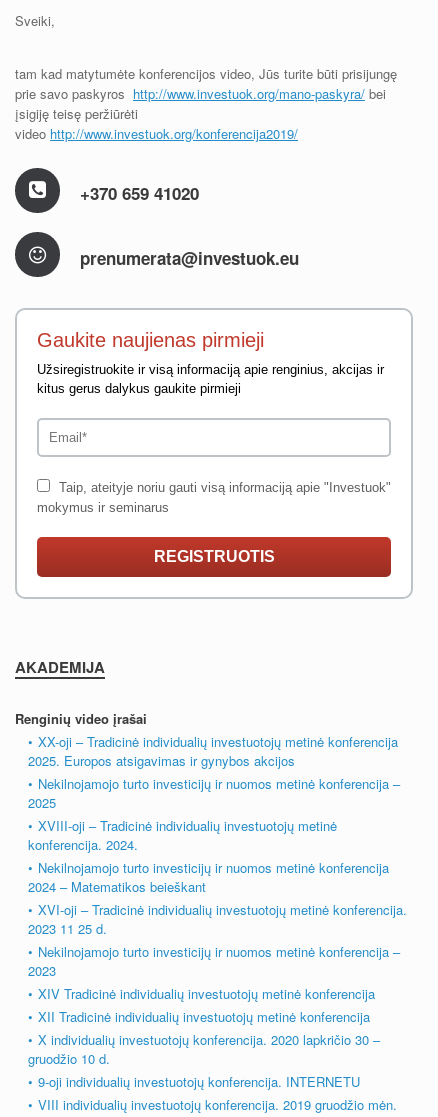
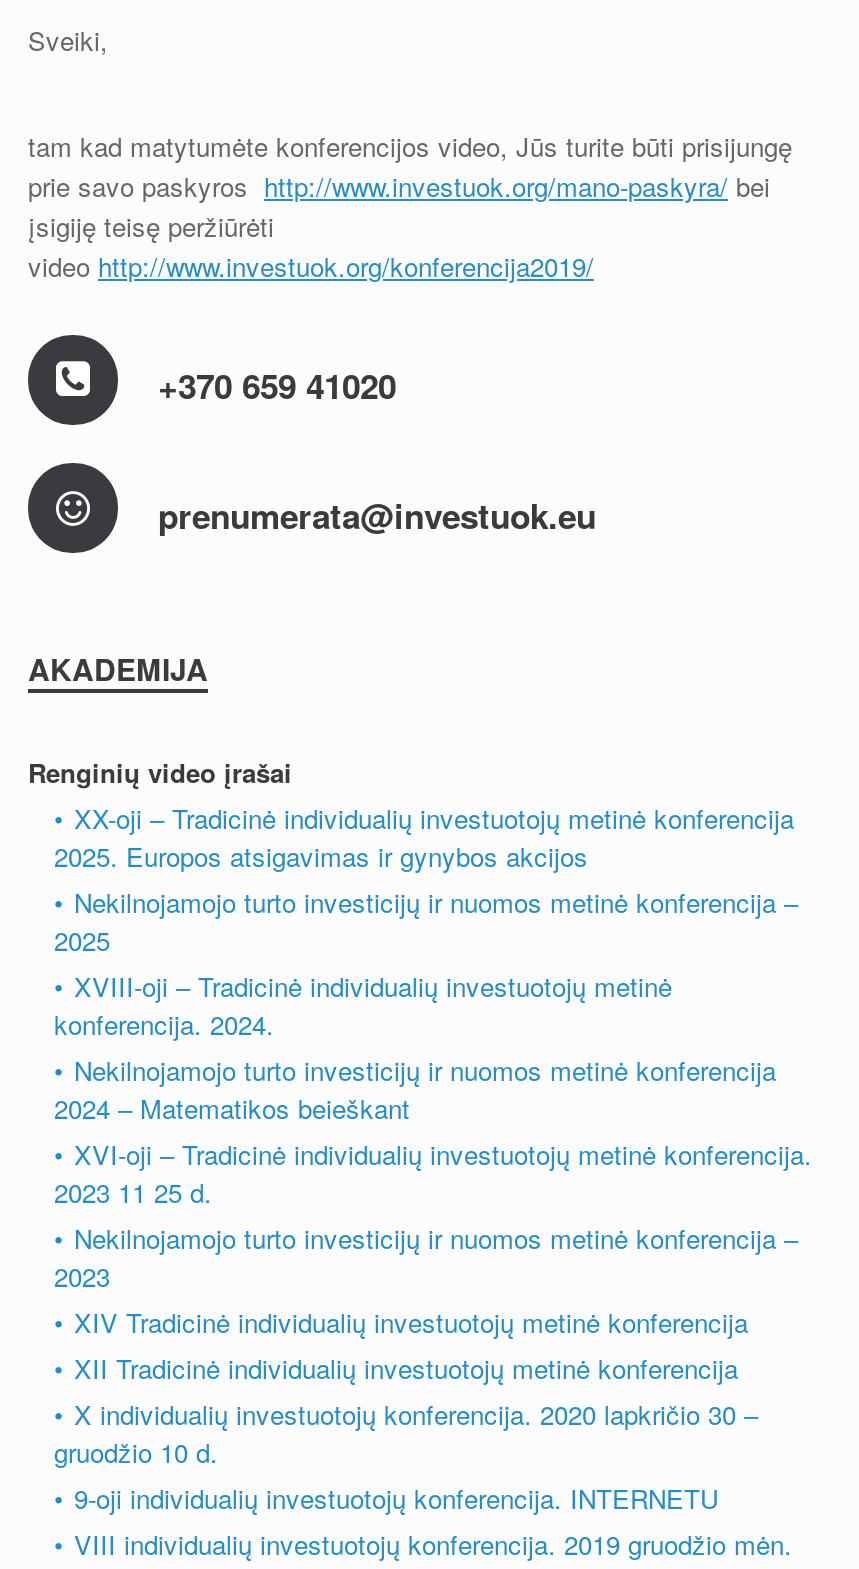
- [image]
- Gaukite naujienas pirmieji
- Užsiregistruokite ir visą informaciją apie renginius, akcijas ir
- kitus gerus dalykus gaukite pirmieji

- Taip, ateityje noriu gauti visą informaciją apie "Investuok"
- mokymus ir seminarus
- REGISTRUOTIS
